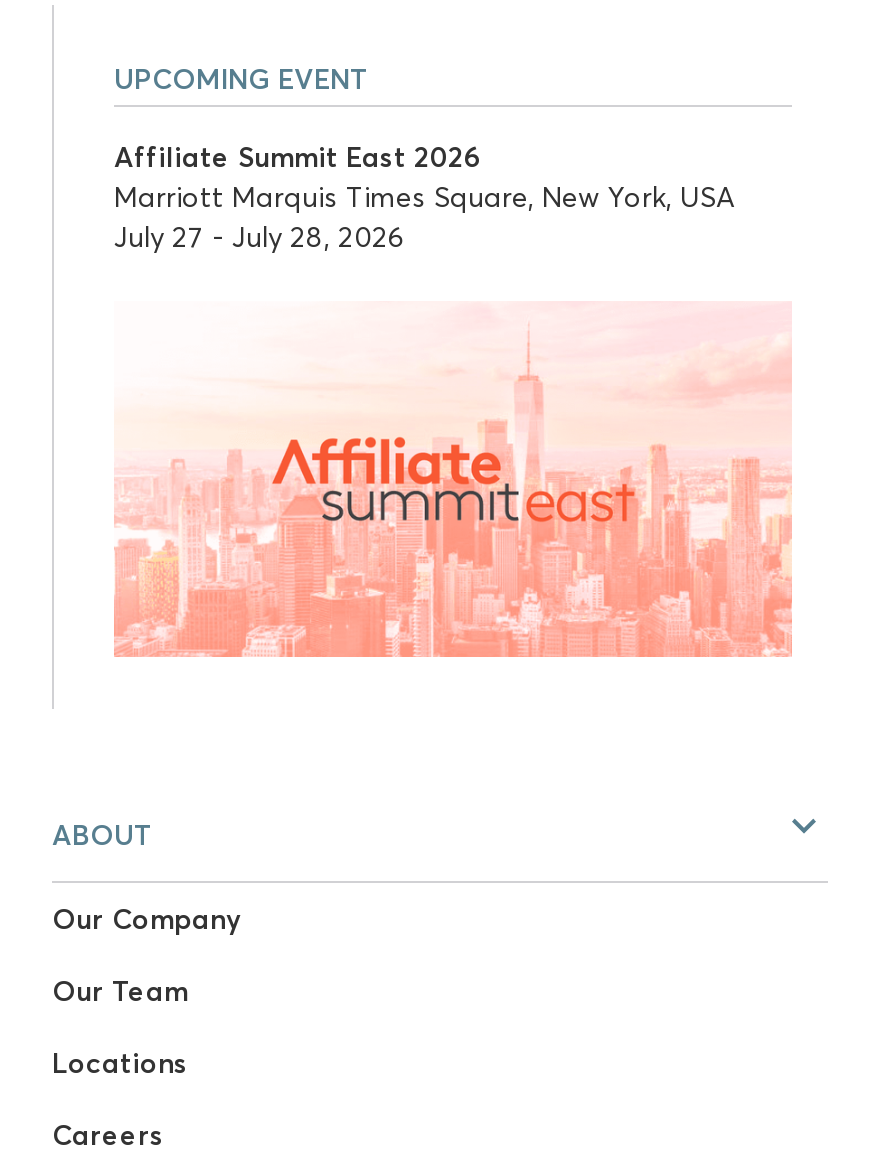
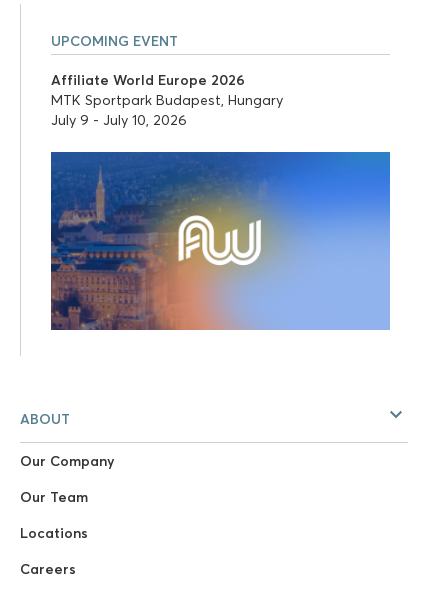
- Affiliate Summit East 2026
- Marriott Marquis Times Square, New York, USA
- July 27 - July 28, 2026
+ Affiliate World Europe 2026
+ MTK Sportpark Budapest, Hungary
+ July 9 - July 10, 2026

- [image]
+ [image]
